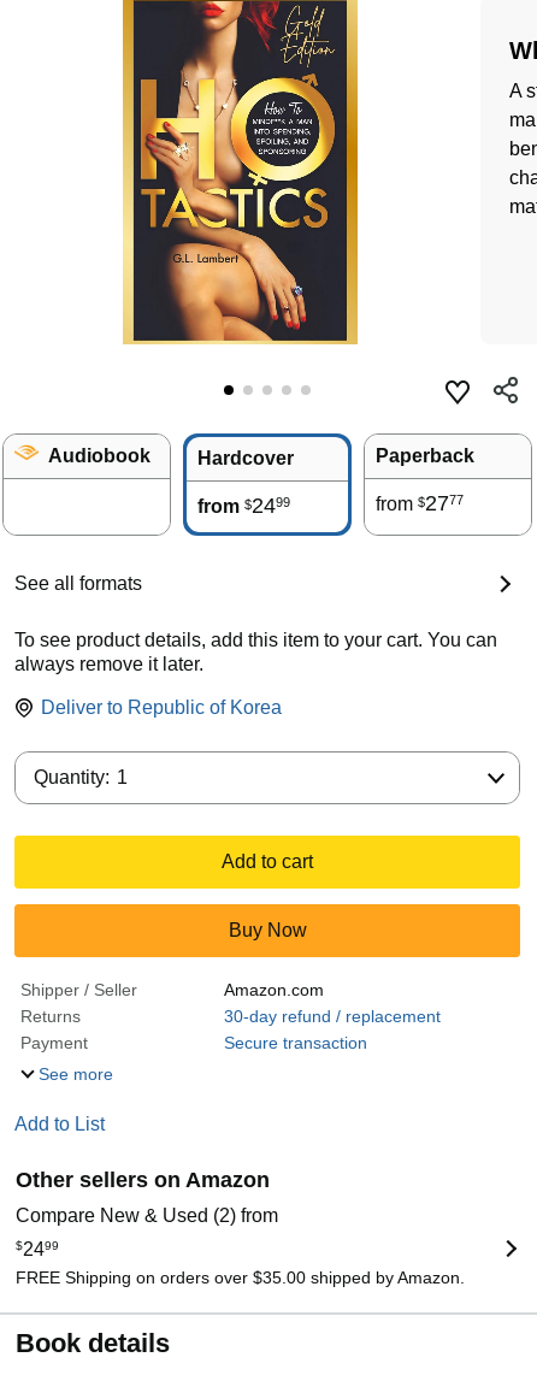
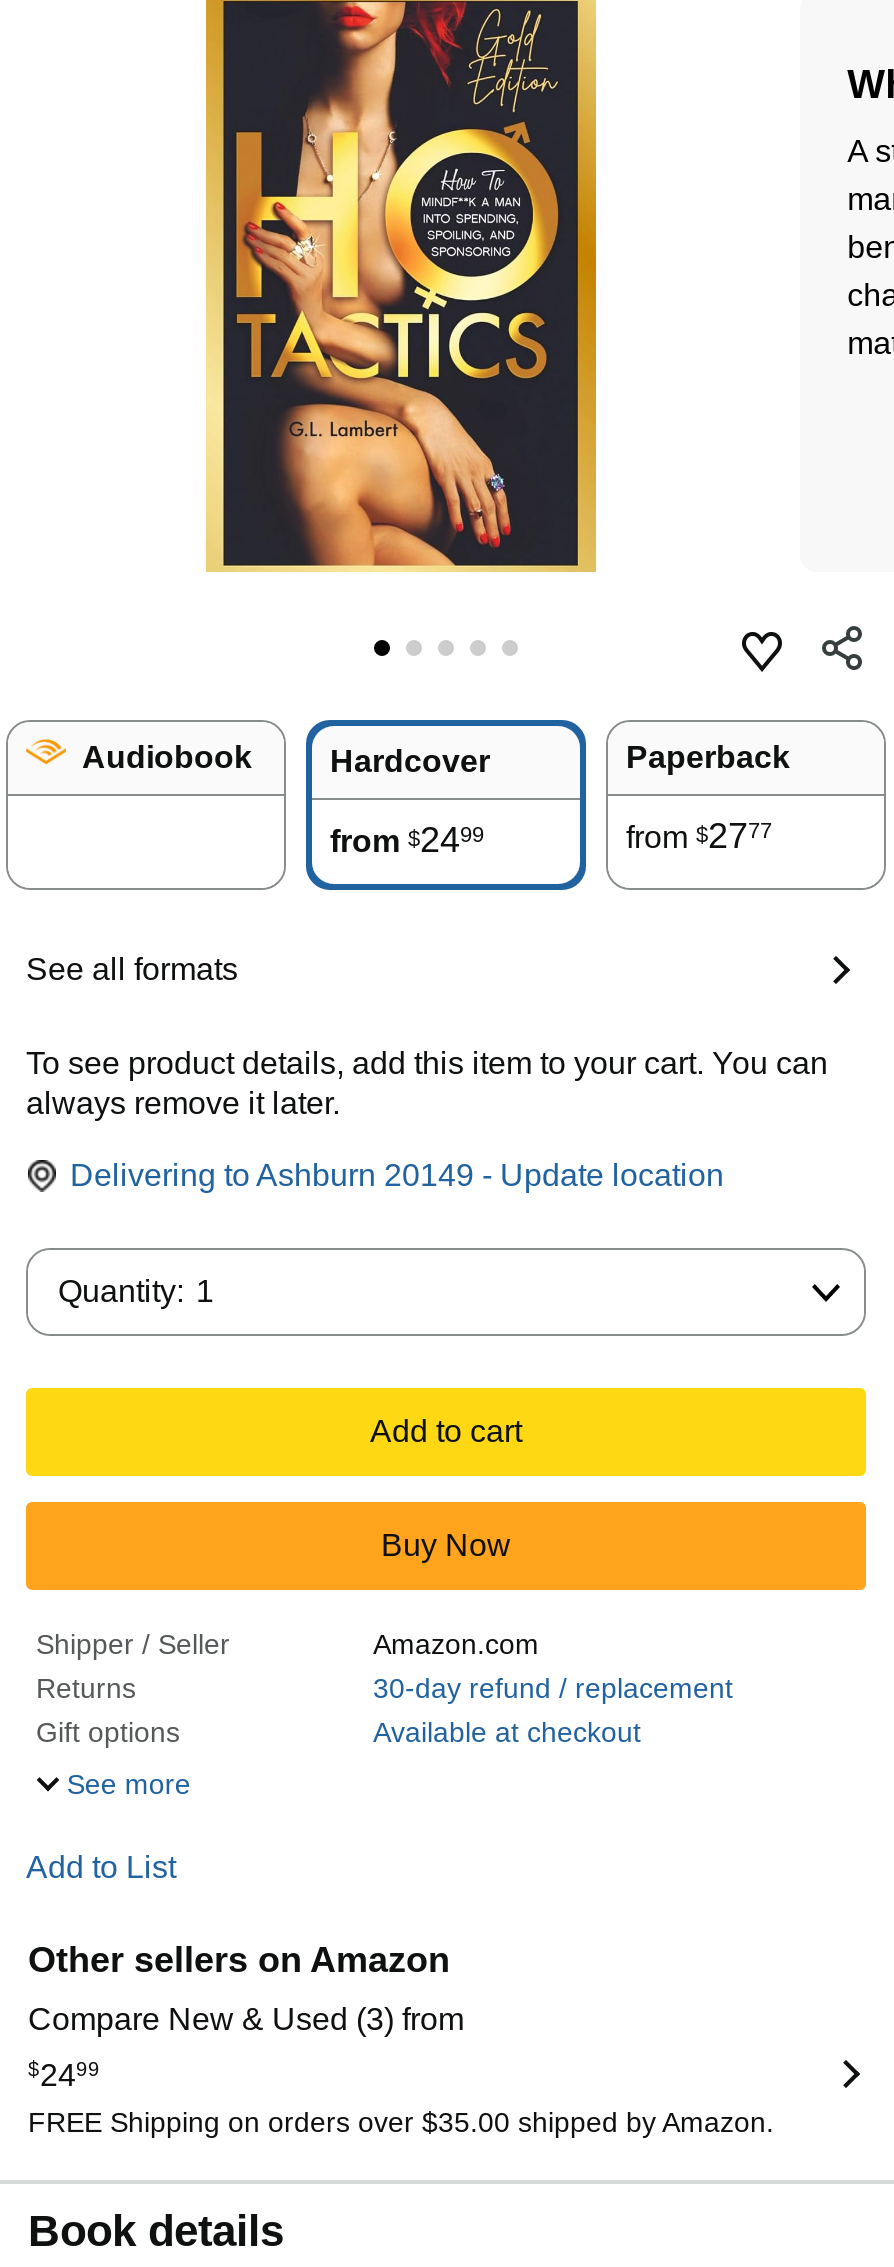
- Deliver to Republic of Korea
+ Delivering to Ashburn 20149 - Update location

- Payment
- Secure transaction
+ Gift options
+ Available at checkout

- Compare New & Used (2) from
+ Compare New & Used (3) from
